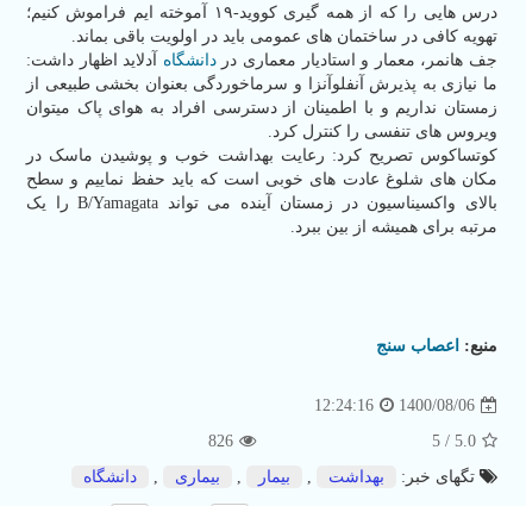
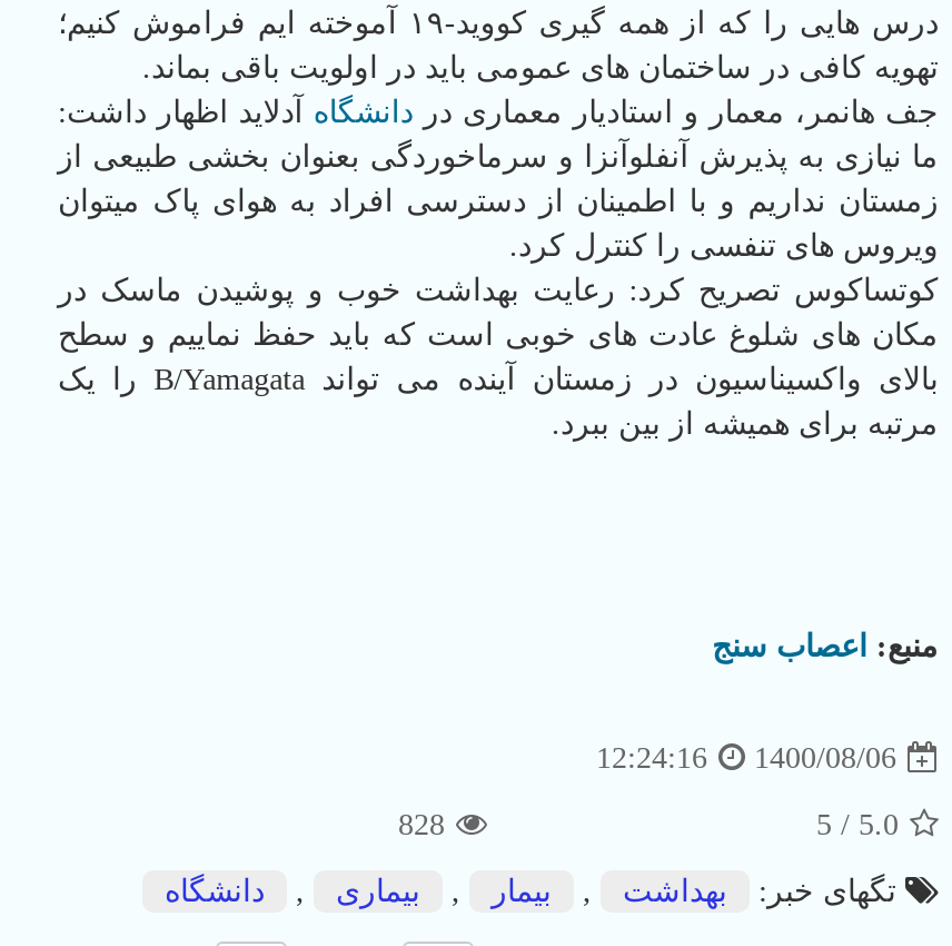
- 826
+ 828
